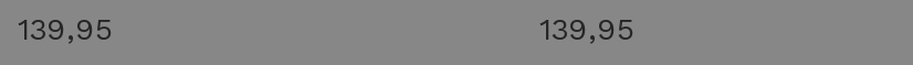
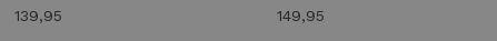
- 139,95
+ 149,95
